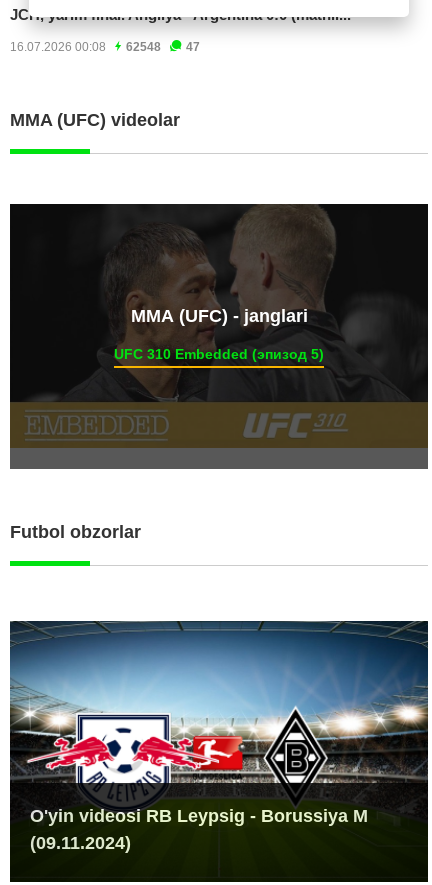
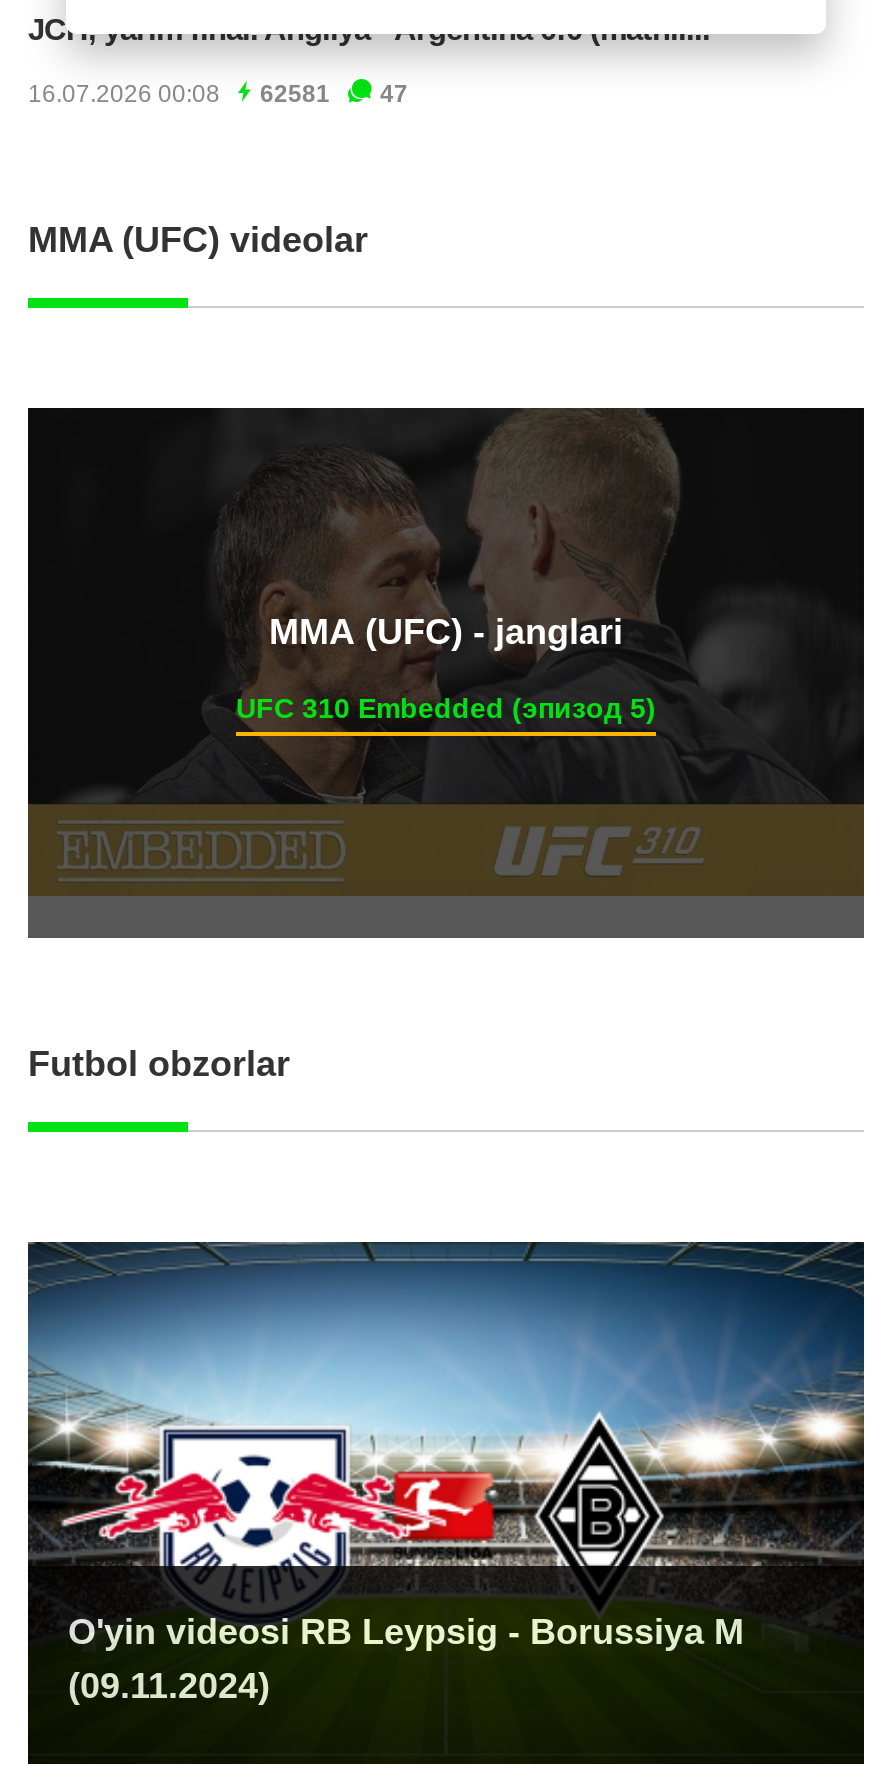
- 16.07.2026 00:08 62548 47
+ 16.07.2026 00:08 62581 47
